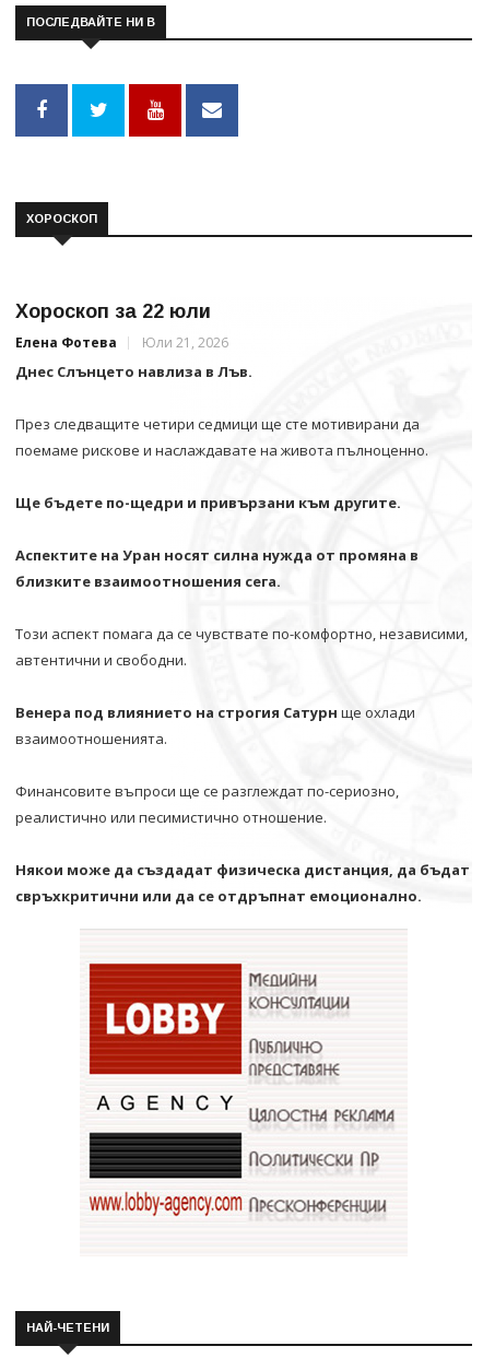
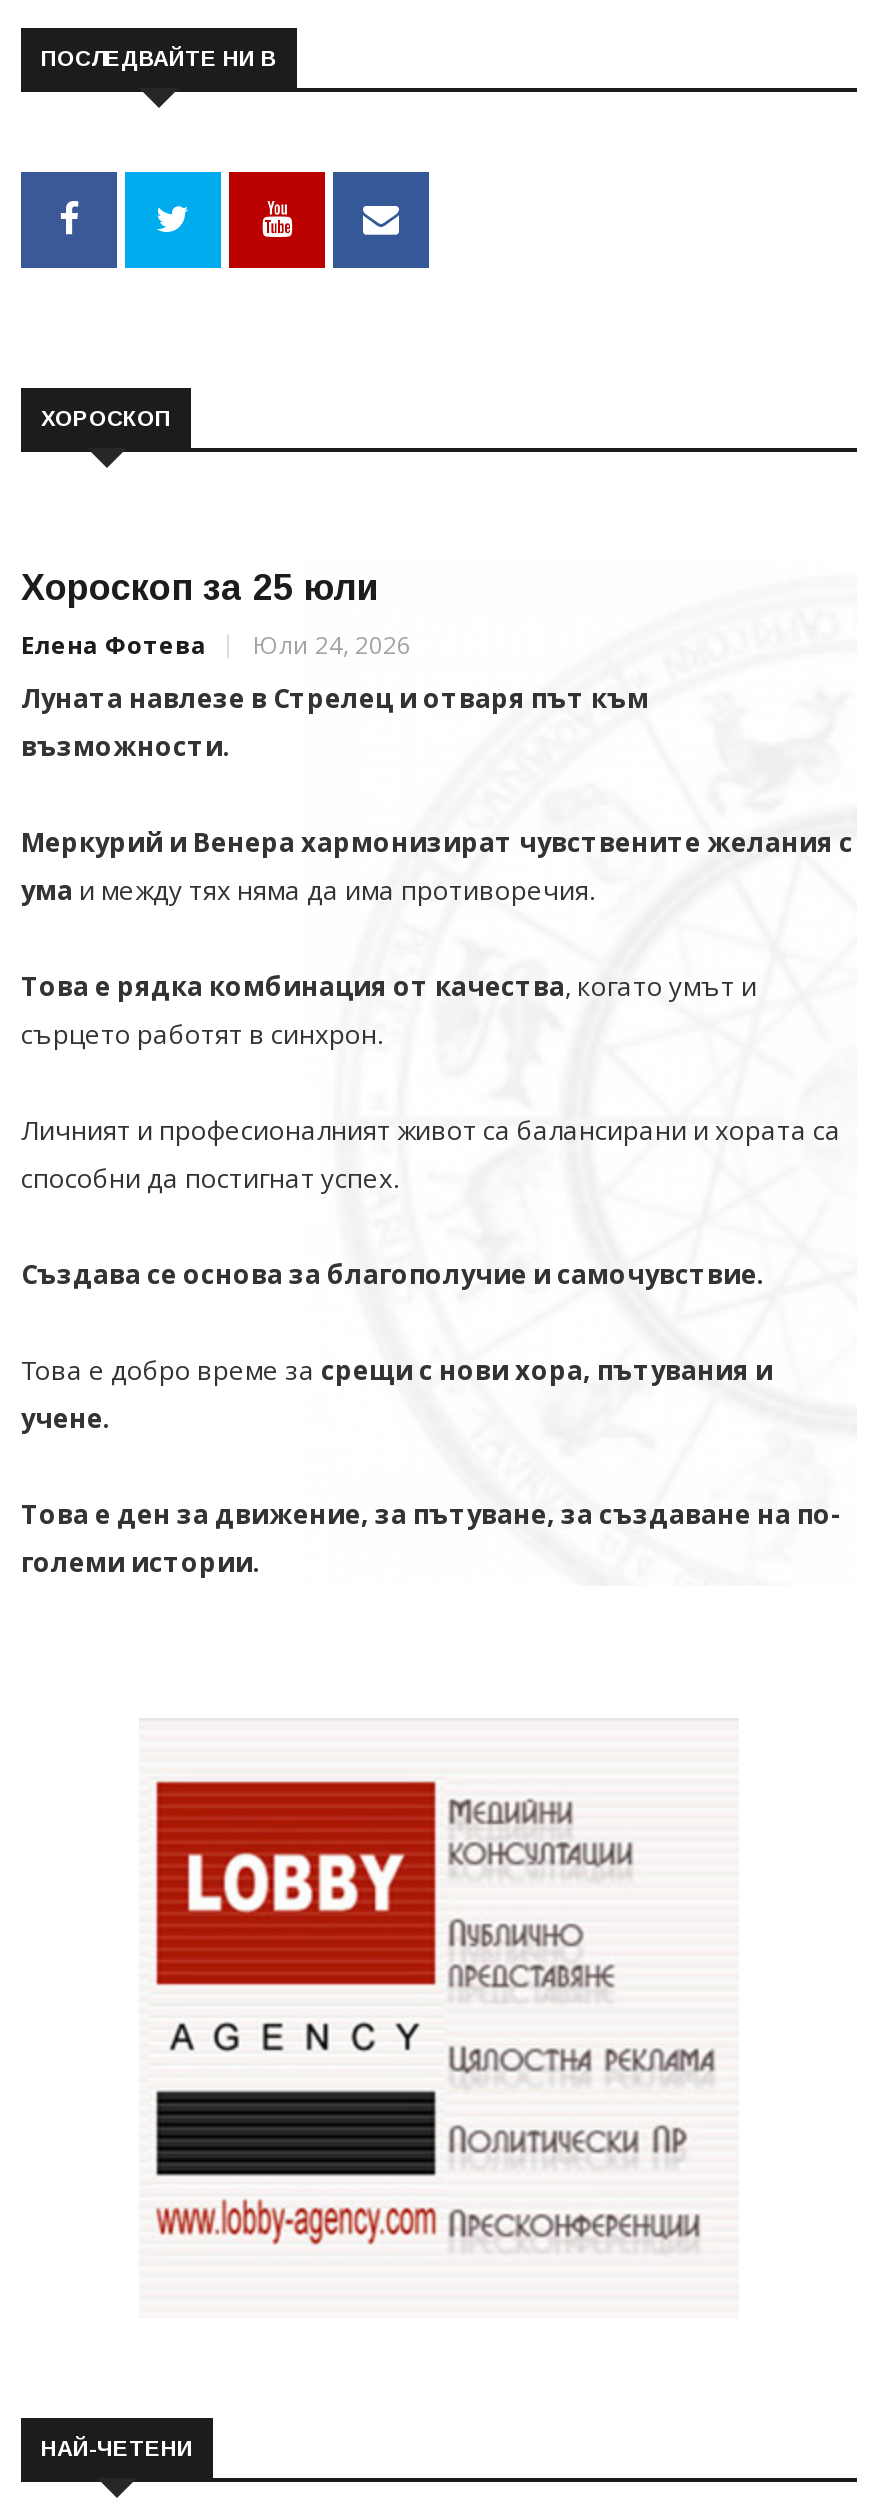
- Хороскоп за 22 юли
+ Хороскоп за 25 юли

- Юли 21, 2026
- Днес Слънцето навлиза в Лъв.
- През следващите четири седмици ще сте мотивирани да
- поемаме рискове и наслаждавате на живота пълноценно.
- Ще бъдете по-щедри и привързани към другите.
- Аспектите на Уран носят силна нужда от промяна в
- близките взаимоотношения сега.
- Този аспект помага да се чувствате по-комфортно, независими,
- автентични и свободни.
- Венера под влиянието на строгия Сатурн ще охлади
- взаимоотношенията.
- Финансовите въпроси ще се разглеждат по-сериозно,
- реалистично или песимистично отношение.
- Някои може да създадат физическа дистанция, да бъдат
- свръхкритични или да се отдръпнат емоционално.
+ Юли 24, 2026
+ Луната навлезе в Стрелец и отваря път към
+ възможности.
+ Меркурий и Венера хармонизират чувствените желания с
+ ума и между тях няма да има противоречия.
+ Това е рядка комбинация от качества, когато умът и
+ сърцето работят в синхрон.
+ Личният и професионалният живот са балансирани и хората са
+ способни да постигнат успех.
+ Създава се основа за благополучие и самочувствие.
+ Това е добро време за срещи с нови хора, пътувания и
+ учене.
+ Това е ден за движение, за пътуване, за създаване на по-
+ големи истории.
